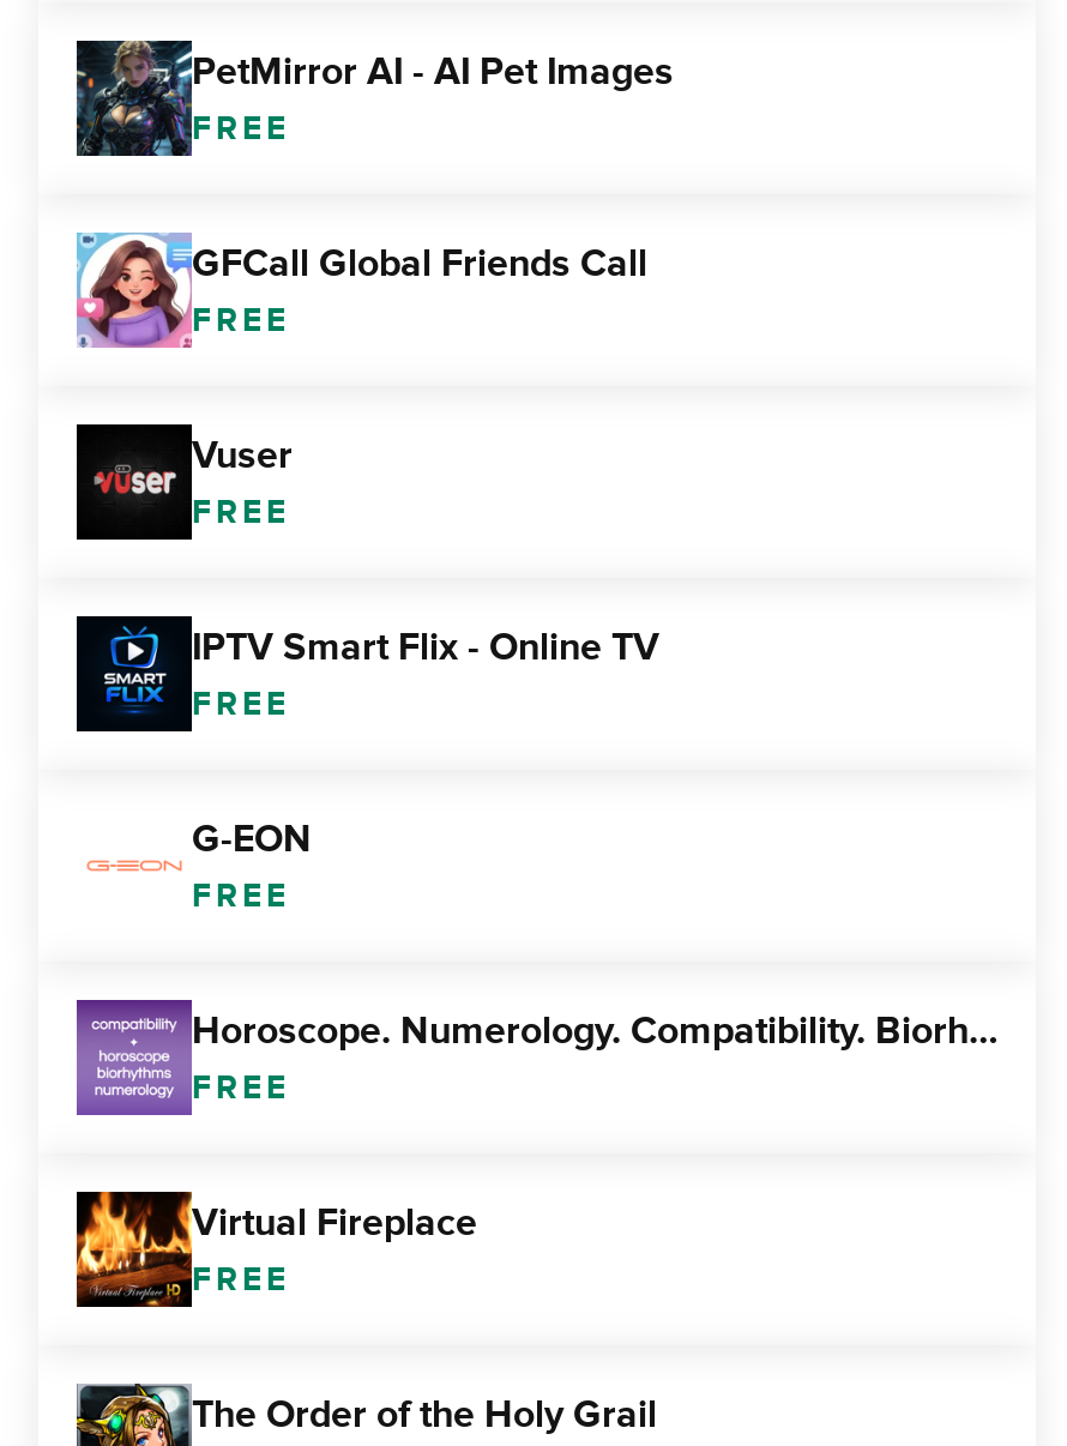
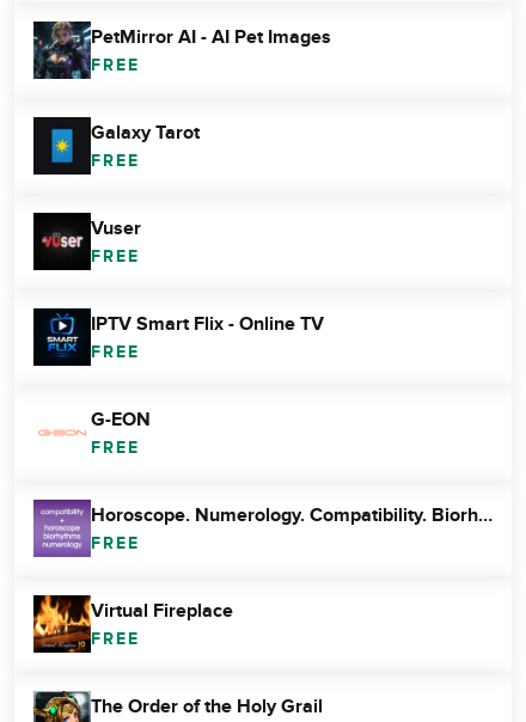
- [image]
- GFCall Global Friends Call
+ [image]
+ Galaxy Tarot
